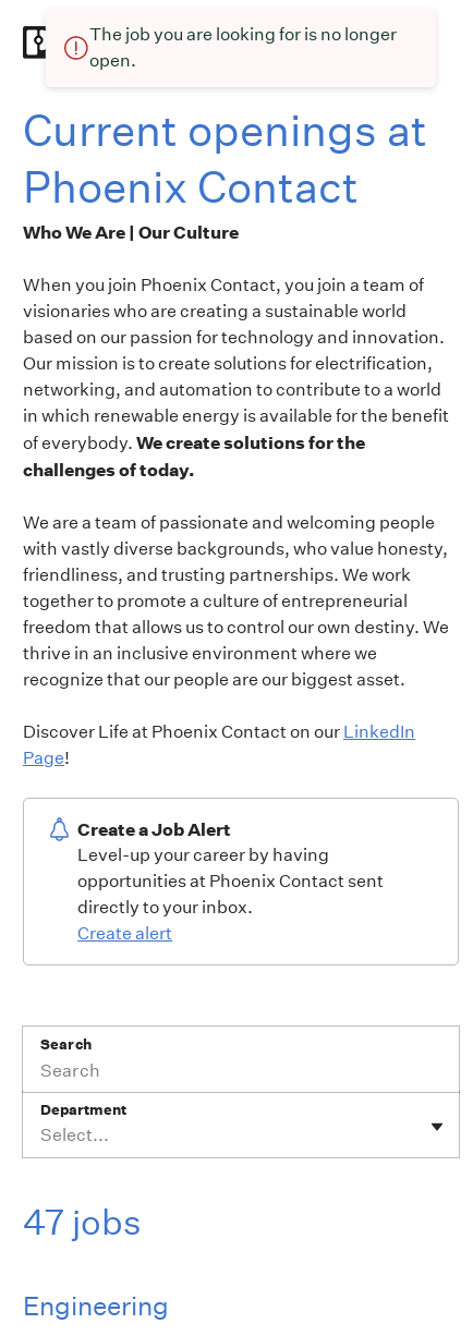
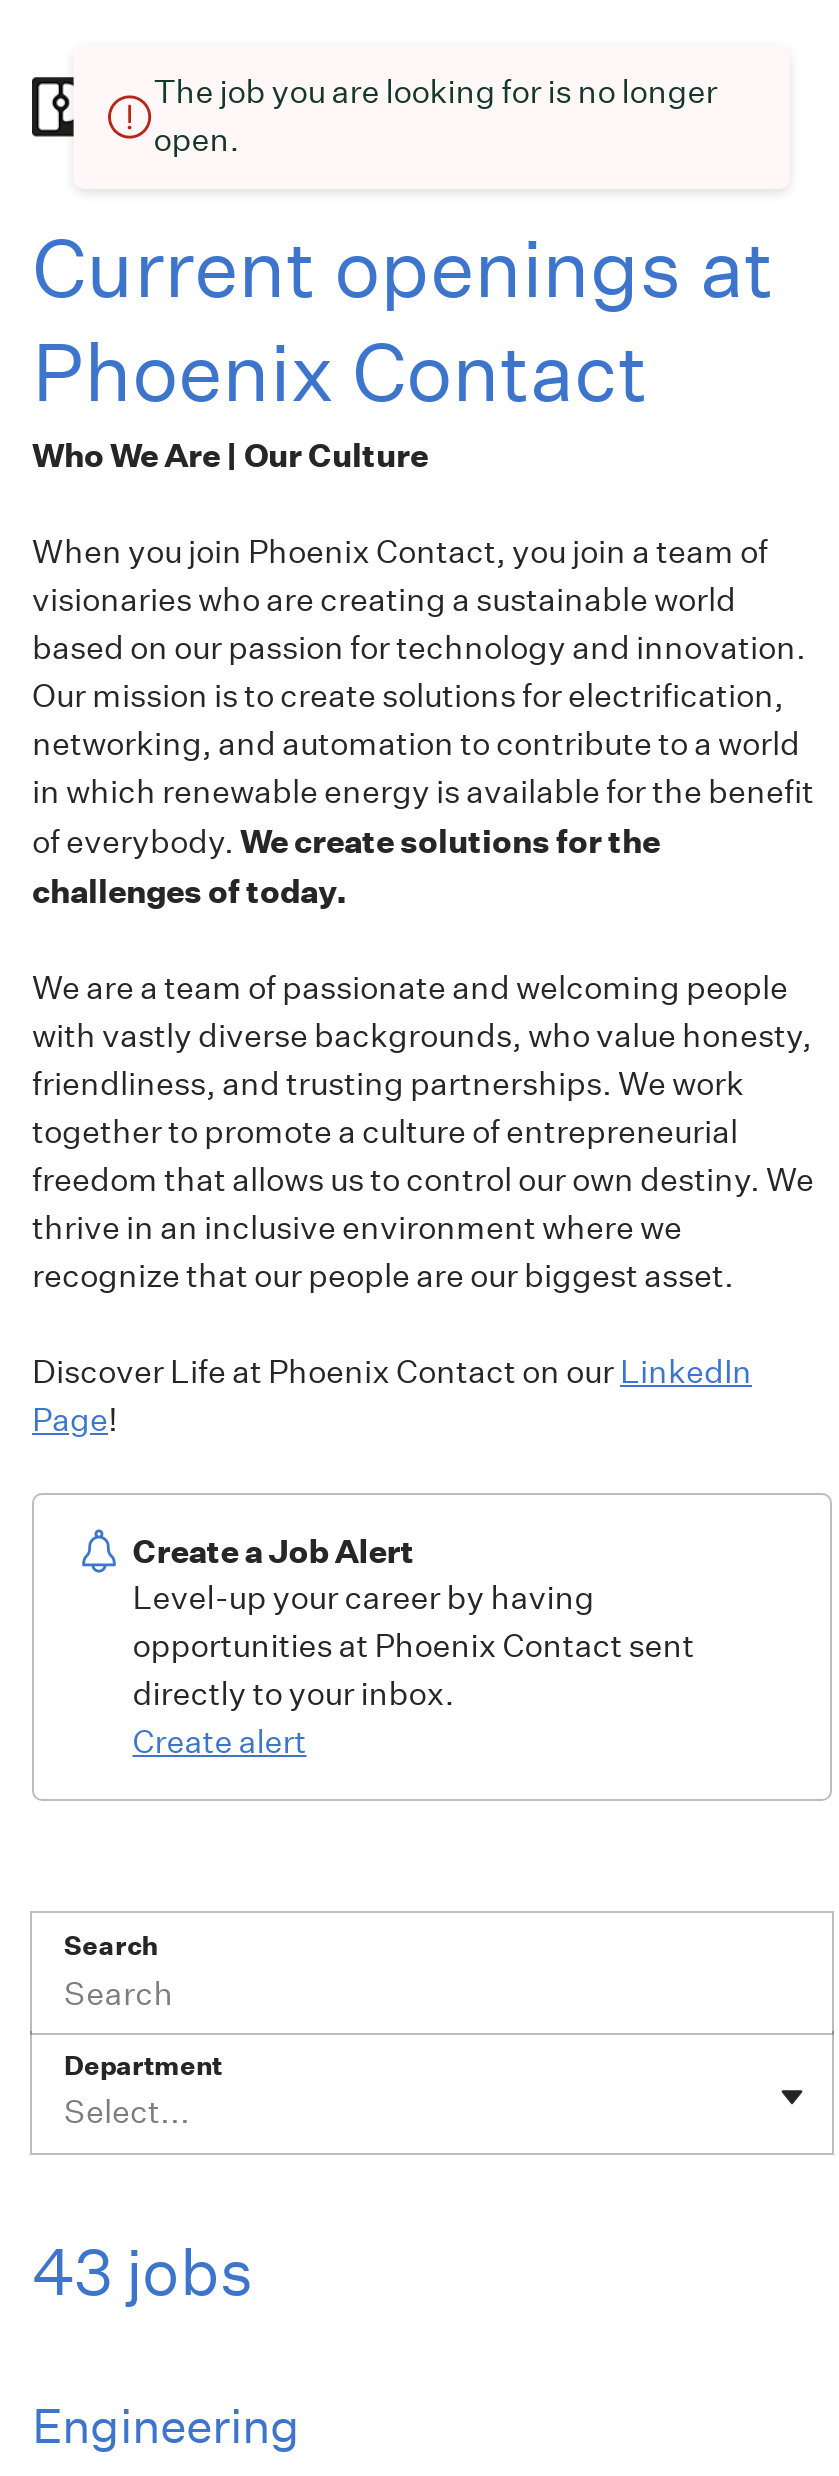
- 47 jobs
+ 43 jobs
